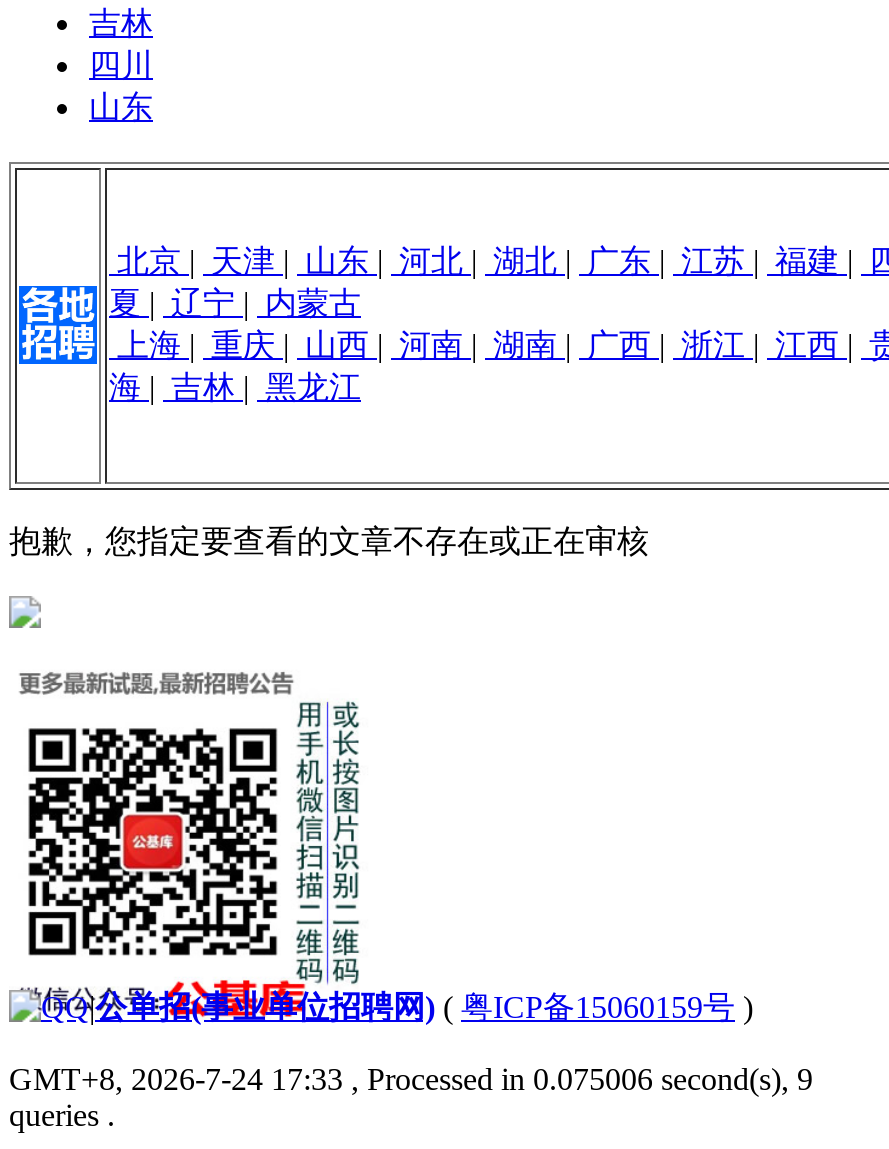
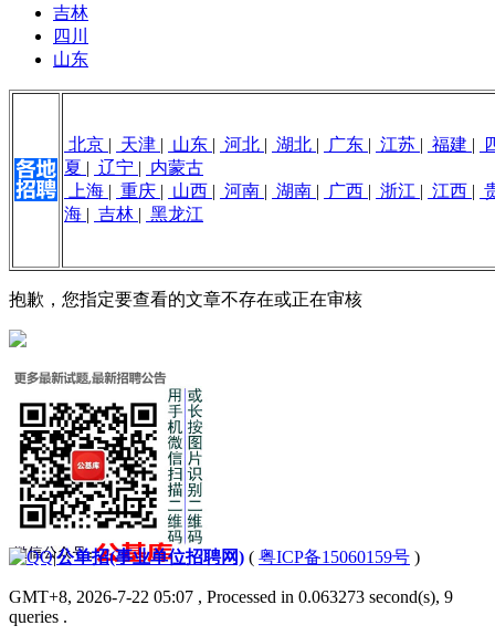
- GMT+8, 2026-7-24 17:33, Processed in 0.075006 second(s), 9
+ GMT+8, 2026-7-22 05:07, Processed in 0.063273 second(s), 9
